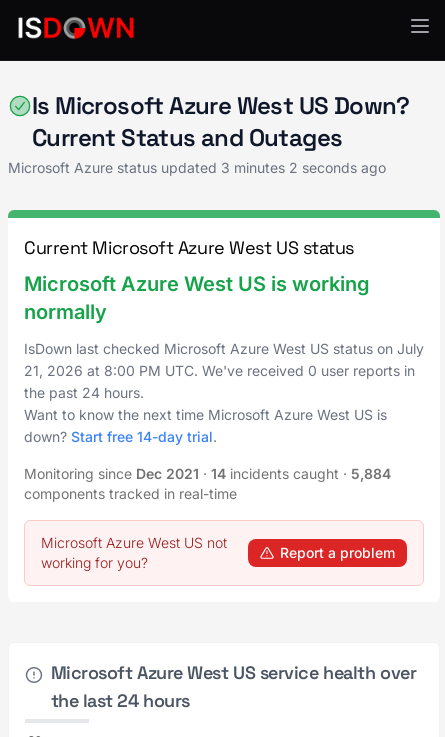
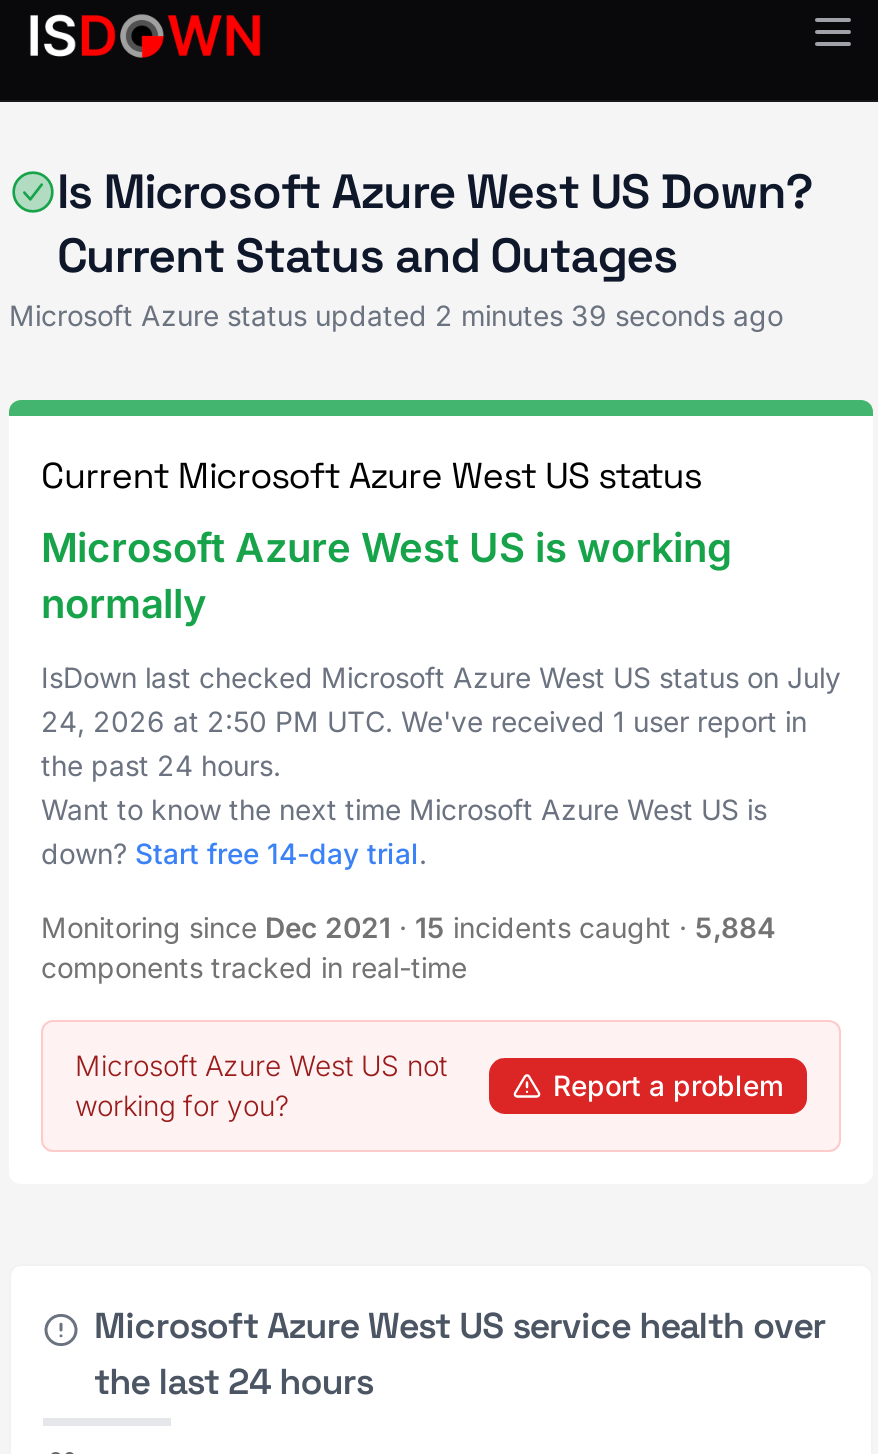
- Microsoft Azure status updated 3 minutes 2 seconds ago
+ Microsoft Azure status updated 2 minutes 39 seconds ago

- 21, 2026 at 8:00 PM UTC. We've received 0 user reports in
+ 24, 2026 at 2:50 PM UTC. We've received 1 user report in

- Monitoring since Dec 2021 · 14 incidents caught · 5,884
+ Monitoring since Dec 2021 · 15 incidents caught · 5,884
